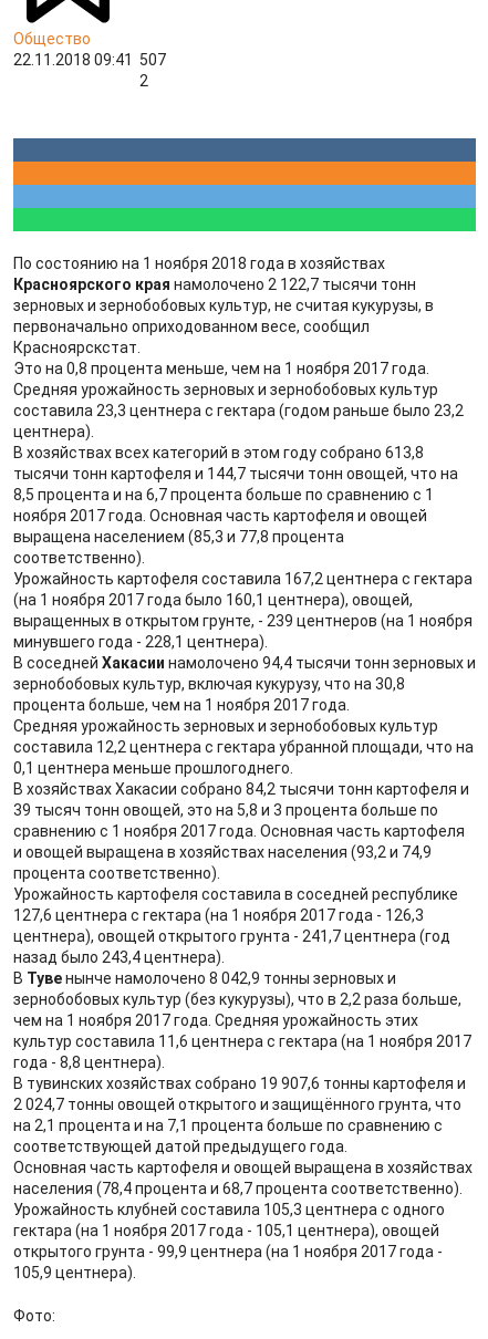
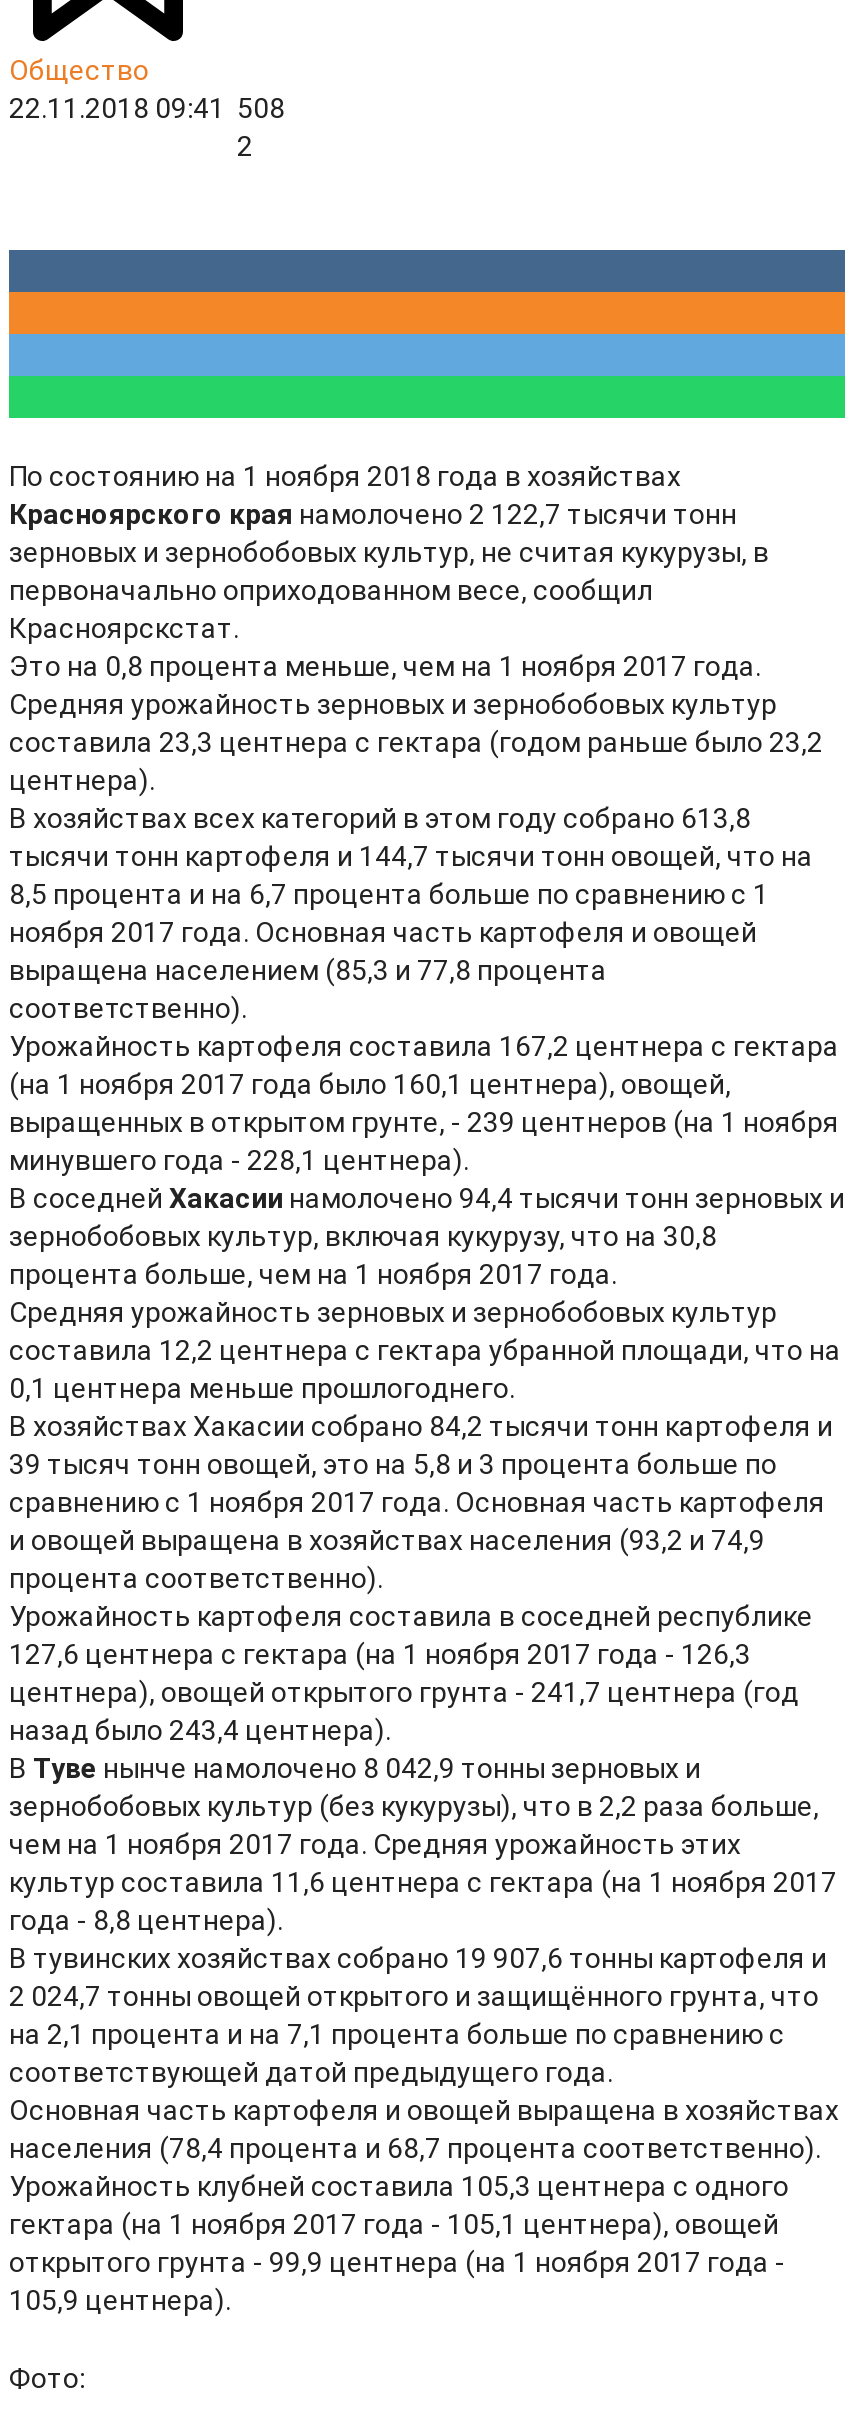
- 22.11.2018 09:41 507
+ 22.11.2018 09:41 508
